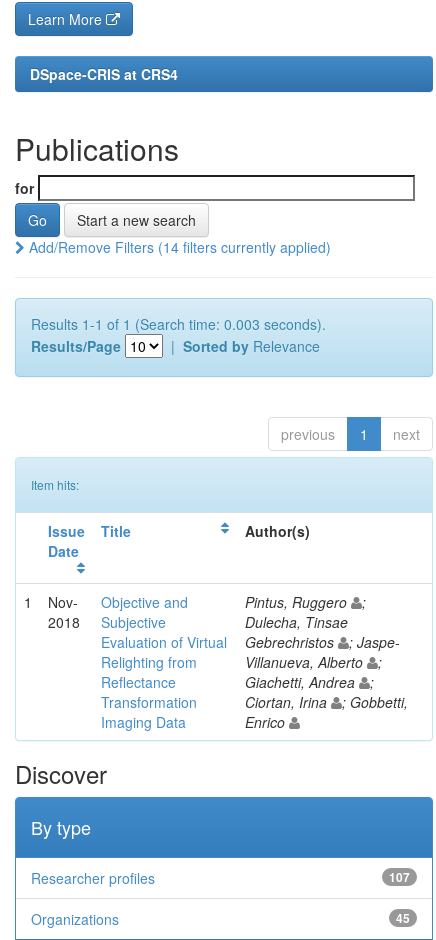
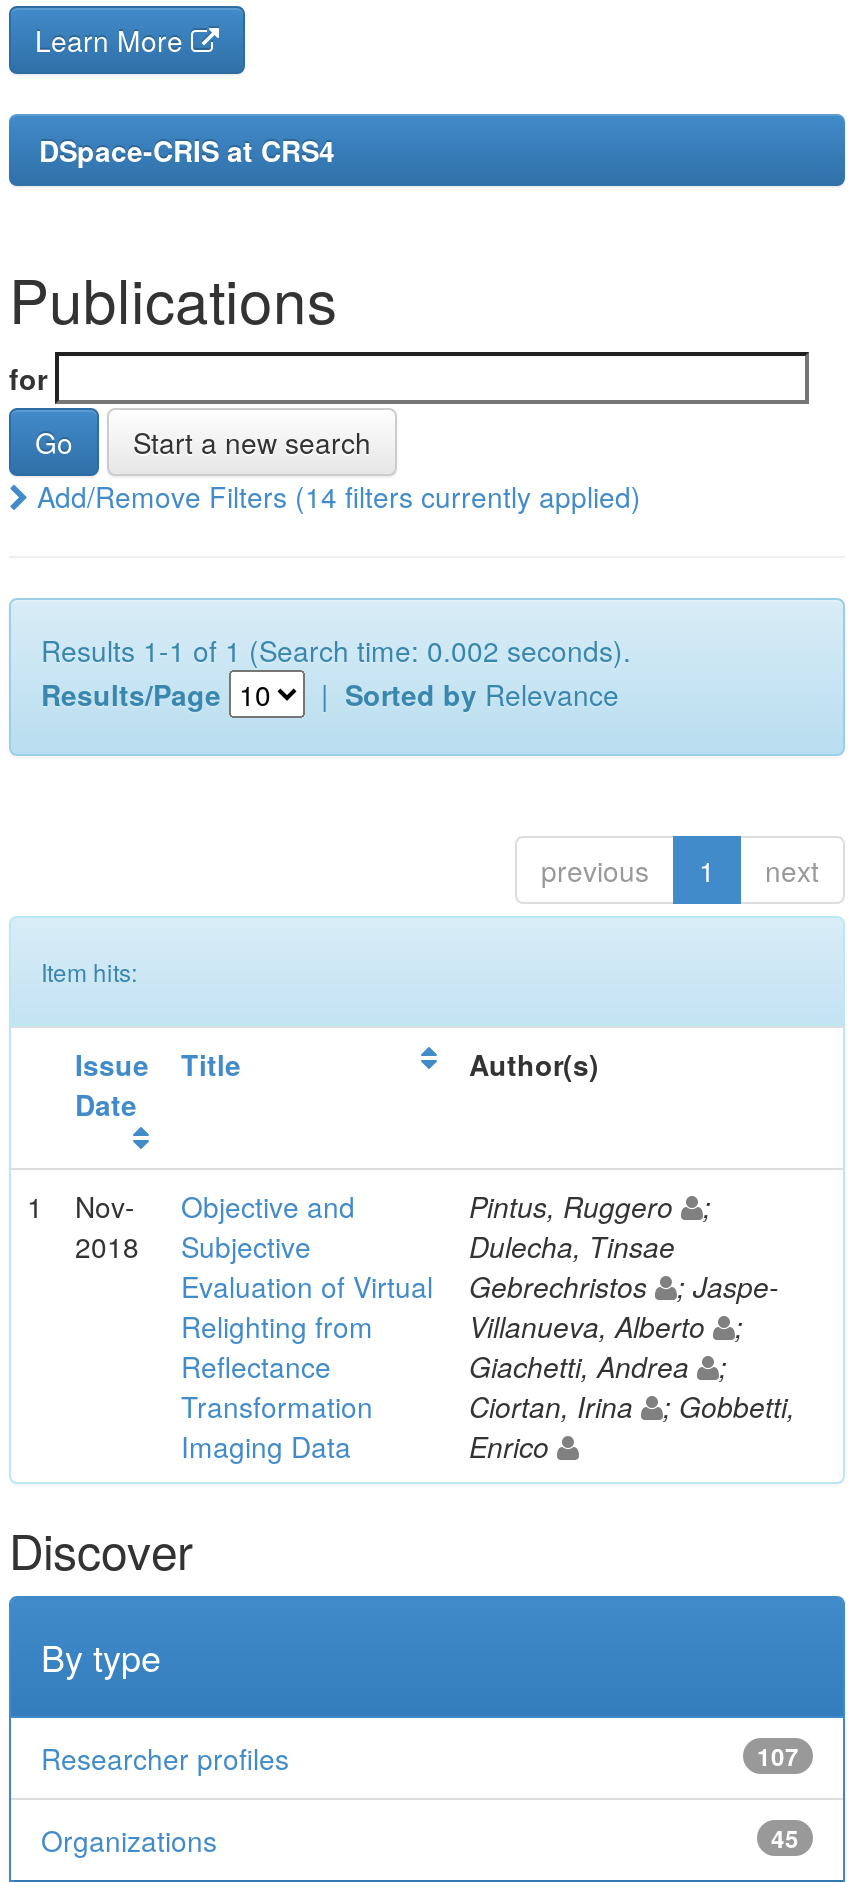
- Results 1-1 of 1 (Search time: 0.003 seconds).
+ Results 1-1 of 1 (Search time: 0.002 seconds).
